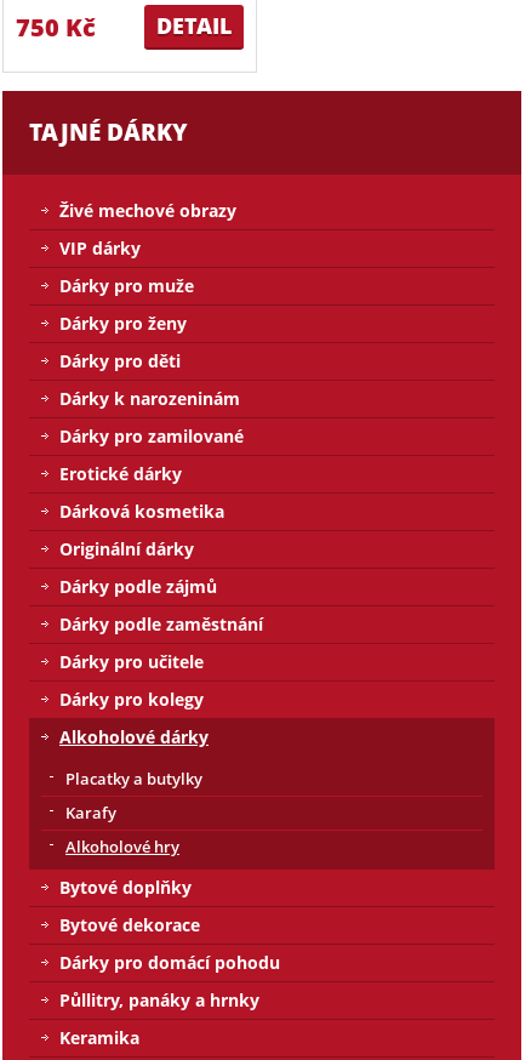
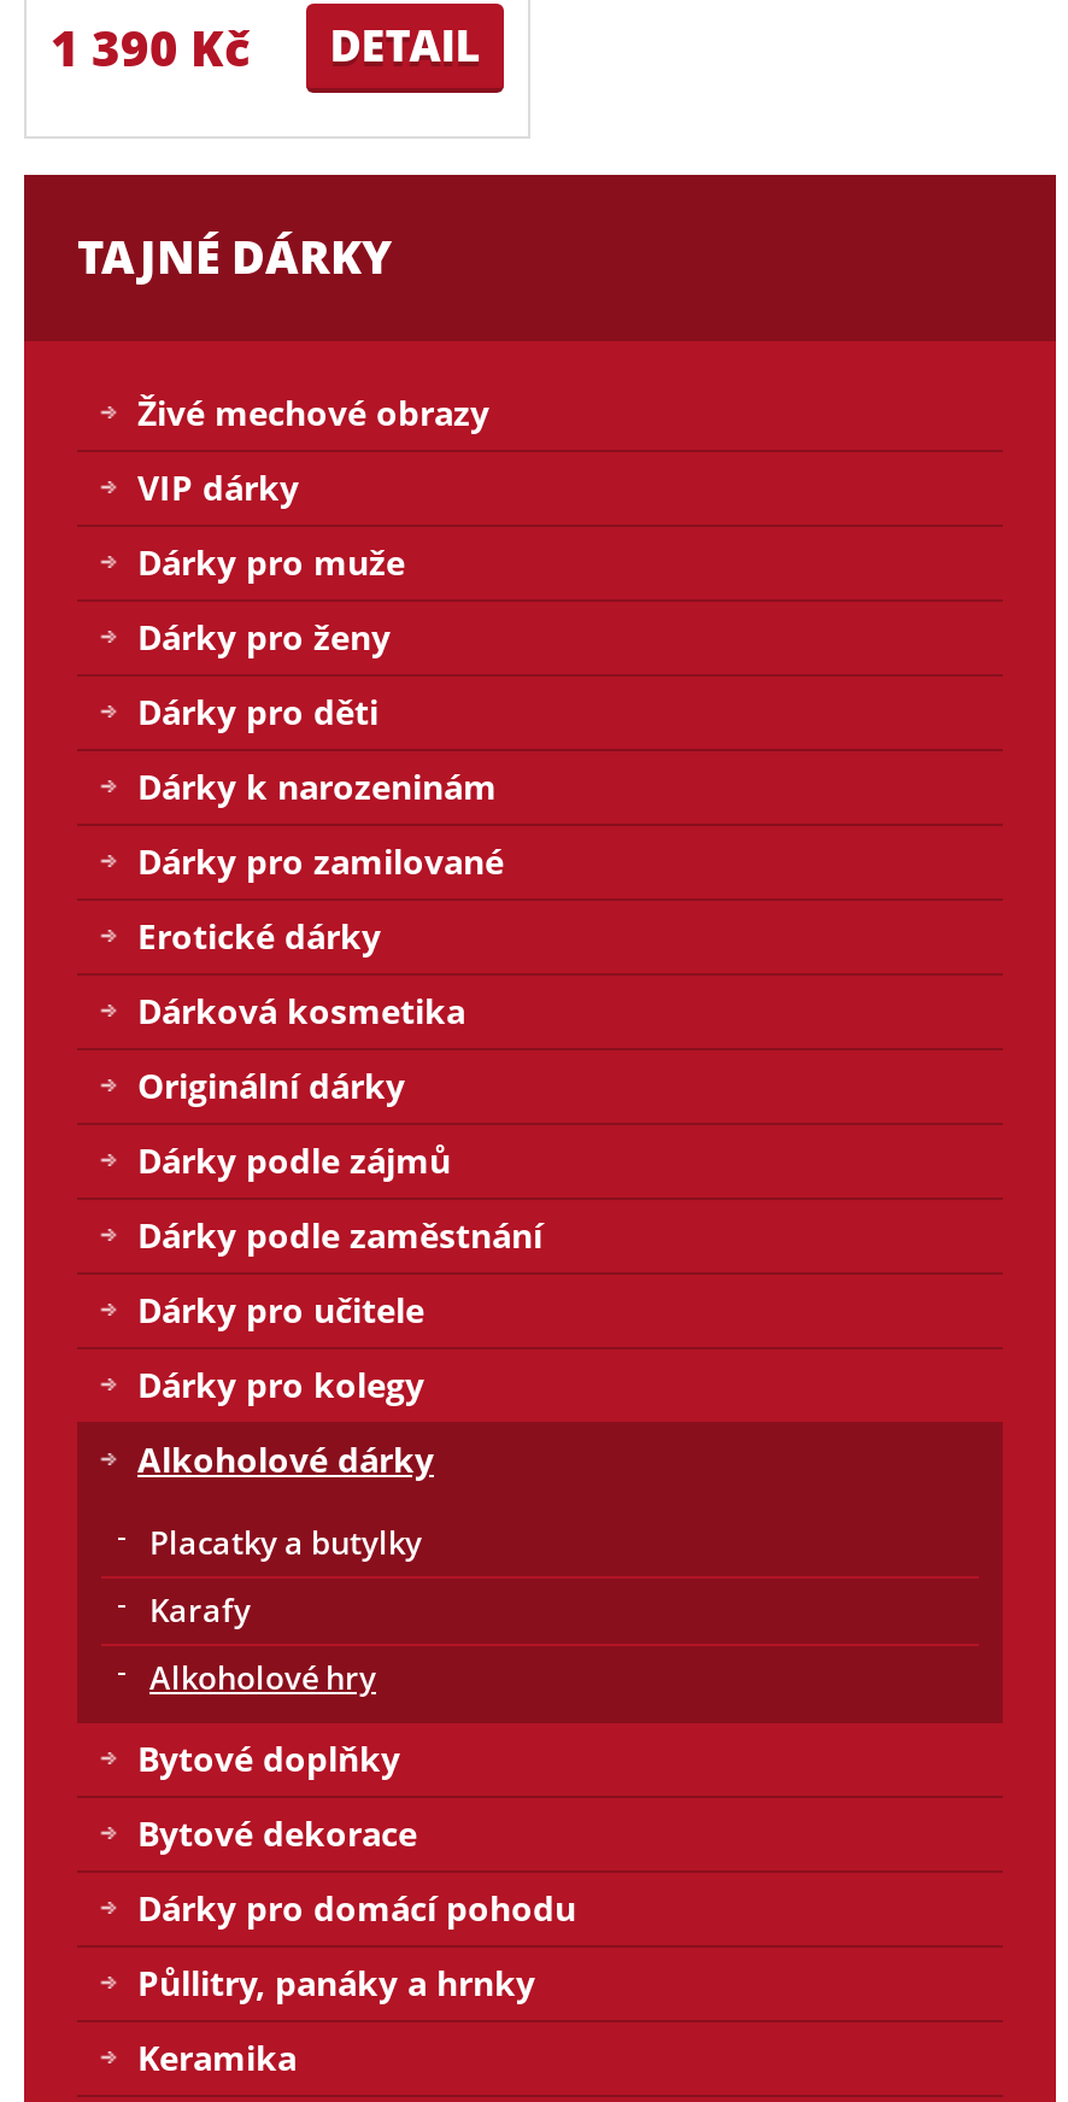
- 750 Kč
+ 1 390 Kč
